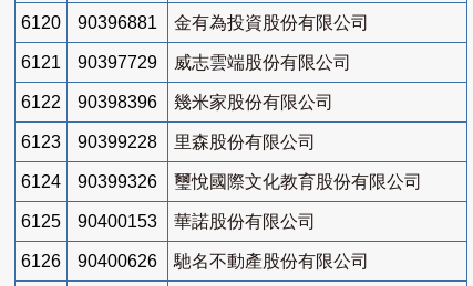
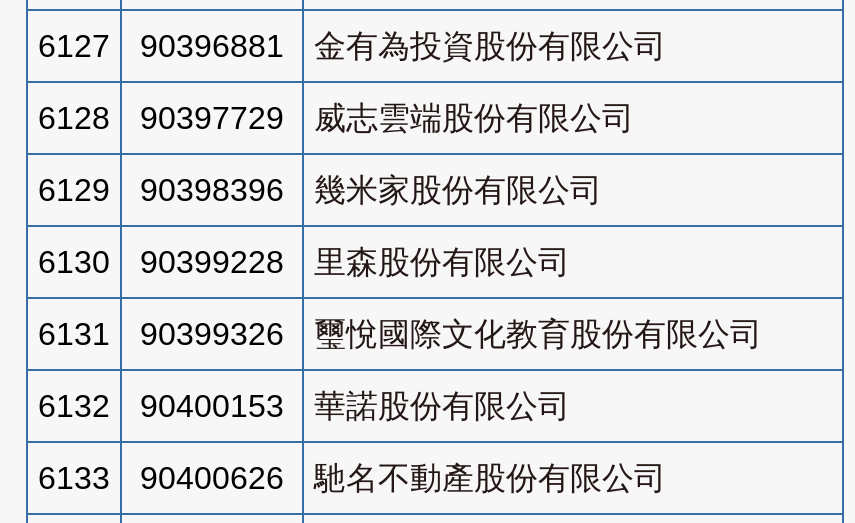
- 6120 90396881 金有為投資股份有限公司
+ 6127 90396881 金有為投資股份有限公司

- 6121 90397729 威志雲端股份有限公司
+ 6128 90397729 威志雲端股份有限公司

- 6122 90398396 幾米家股份有限公司
+ 6129 90398396 幾米家股份有限公司

- 6123 90399228 里森股份有限公司
+ 6130 90399228 里森股份有限公司

- 6124 90399326 璽悅國際文化教育股份有限公司
+ 6131 90399326 璽悅國際文化教育股份有限公司

- 6125 90400153 華諾股份有限公司
+ 6132 90400153 華諾股份有限公司

- 6126 90400626 馳名不動產股份有限公司
+ 6133 90400626 馳名不動產股份有限公司
